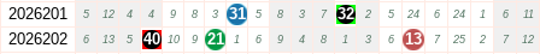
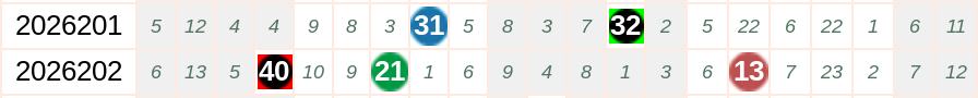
- 24
+ 22

- 24
+ 22

- 25
+ 23
